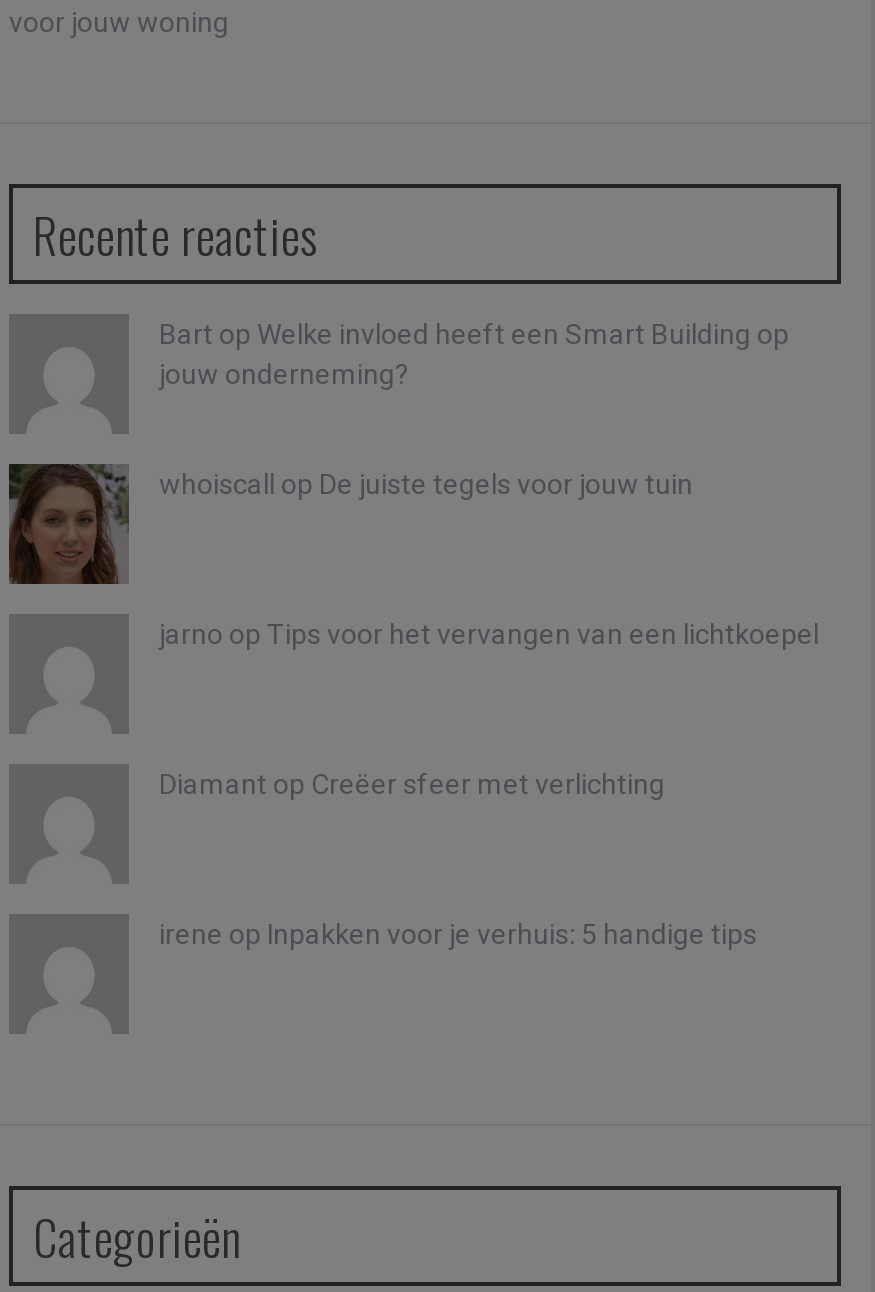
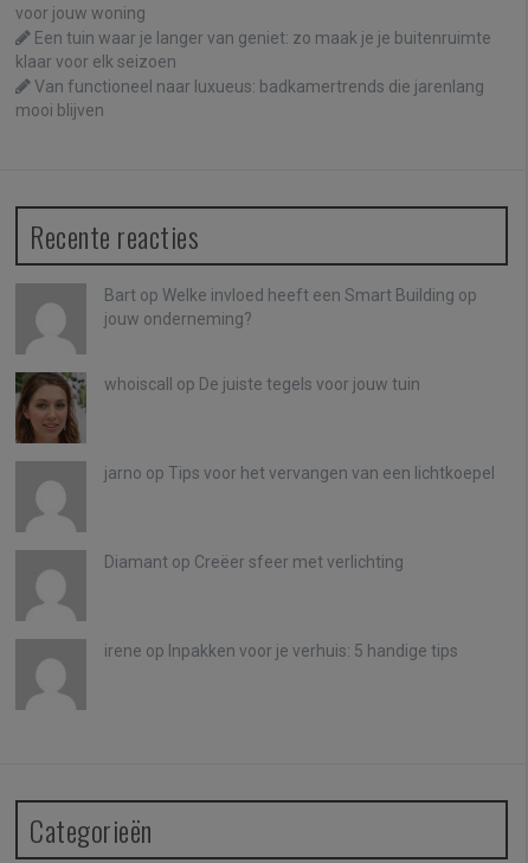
+ Een tuin waar je langer van geniet: zo maak je je buitenruimte
+ klaar voor elk seizoen
+ Van functioneel naar luxueus: badkamertrends die jarenlang
+ mooi blijven
